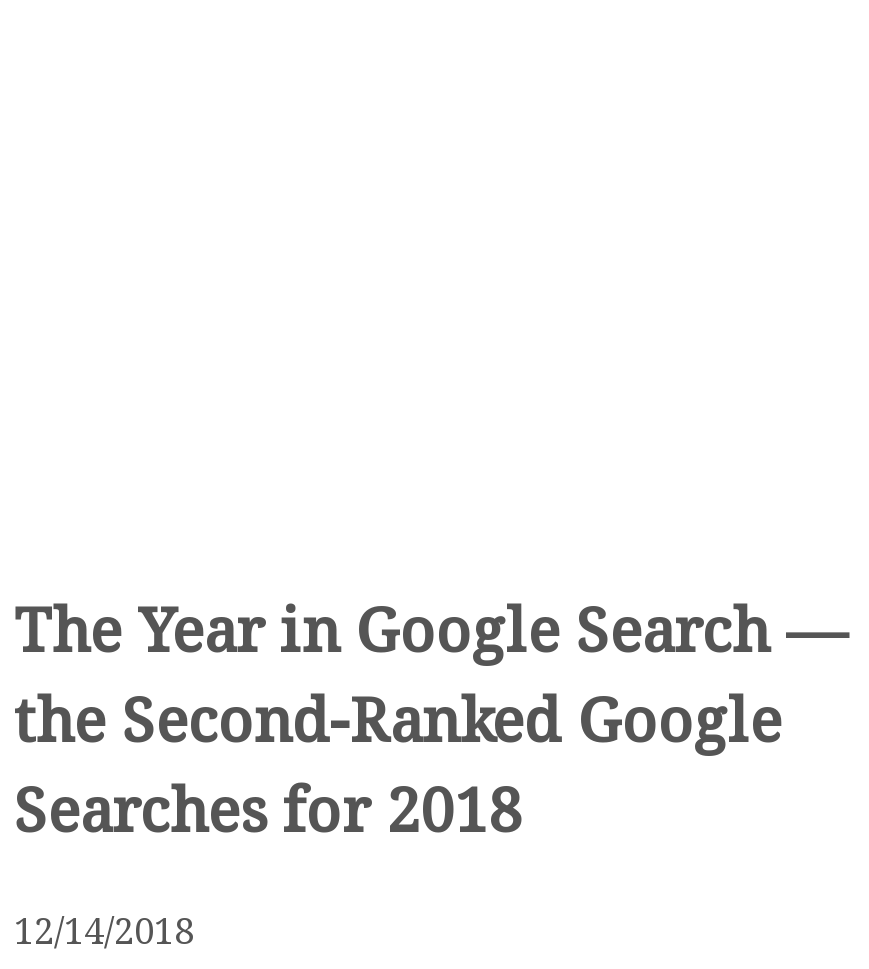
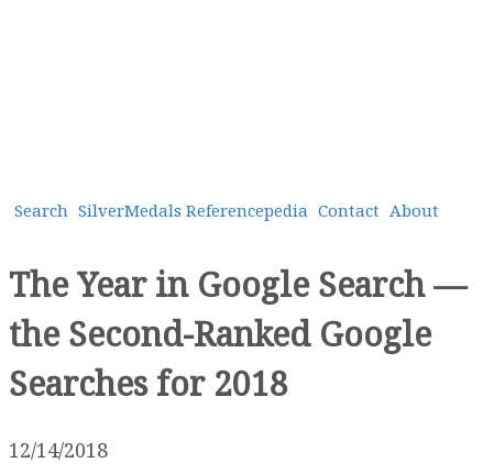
+ Search SilverMedals Referencepedia Contact About
